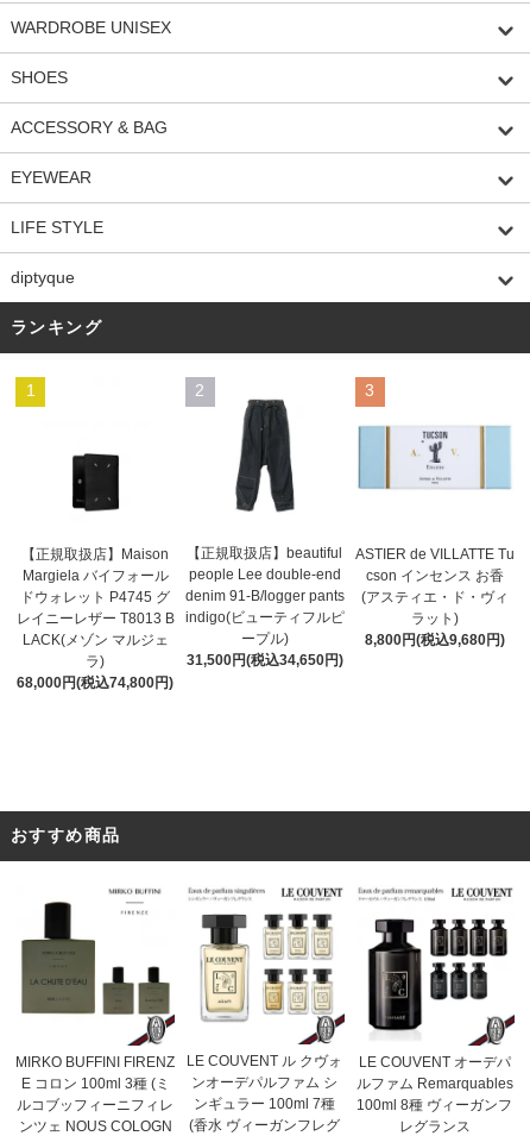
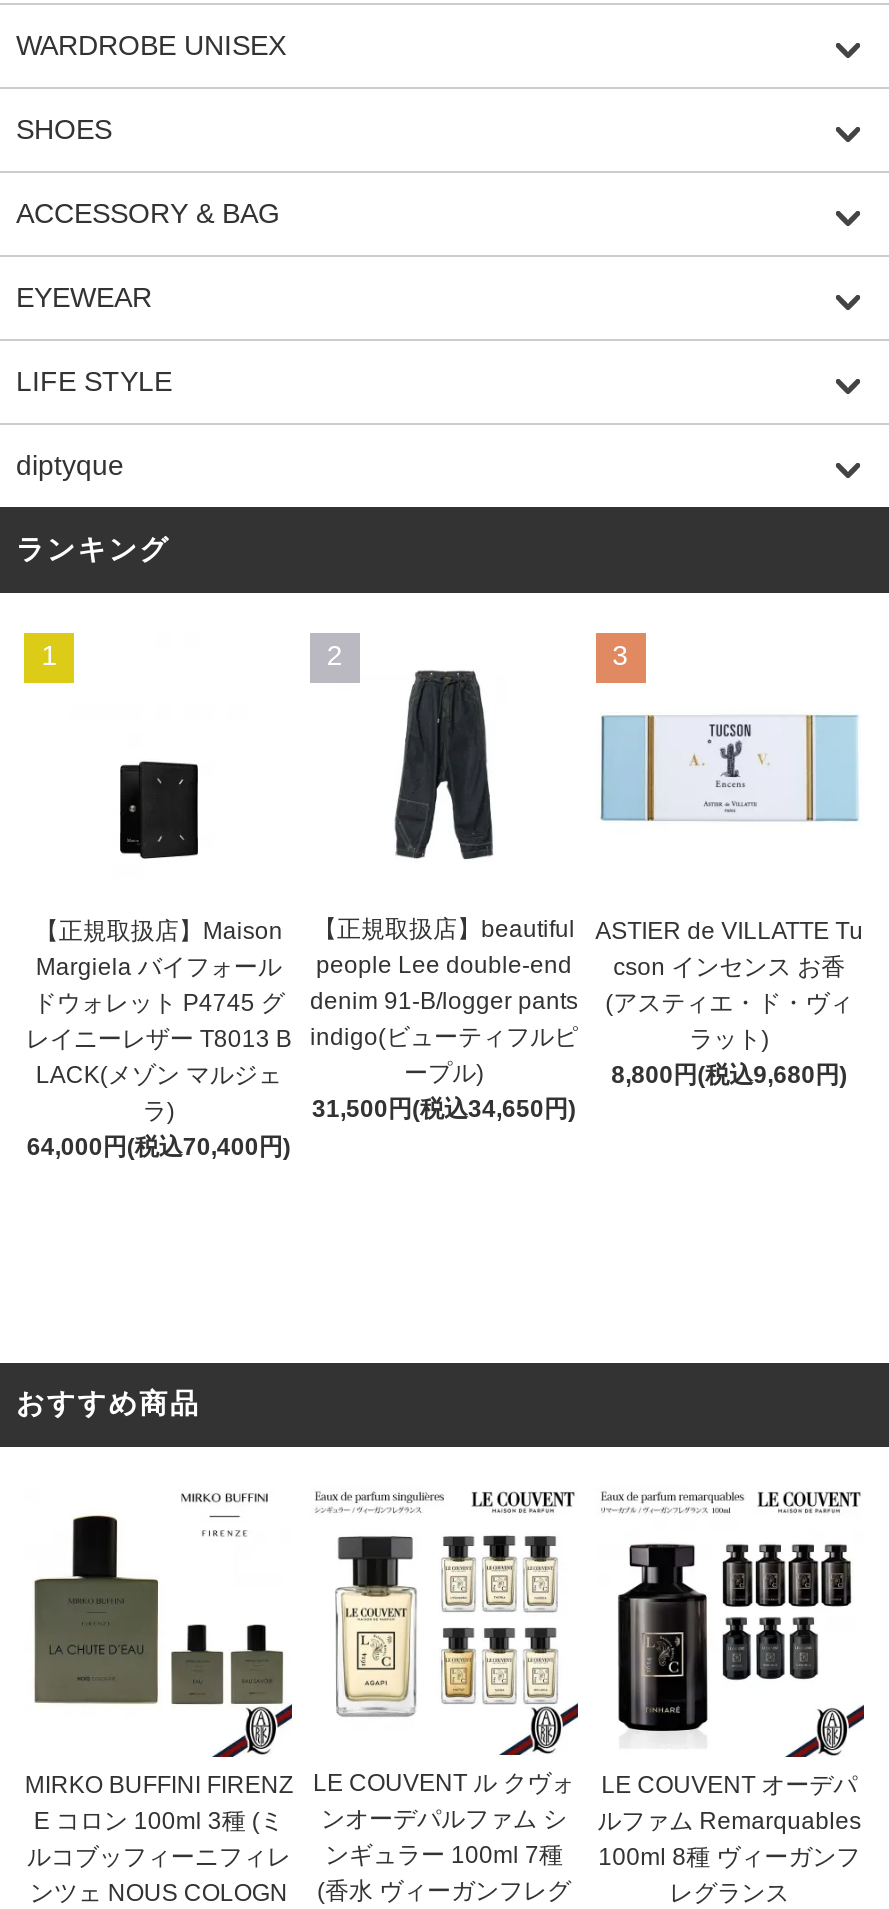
- 68,000円(税込74,800円)
+ 64,000円(税込70,400円)
